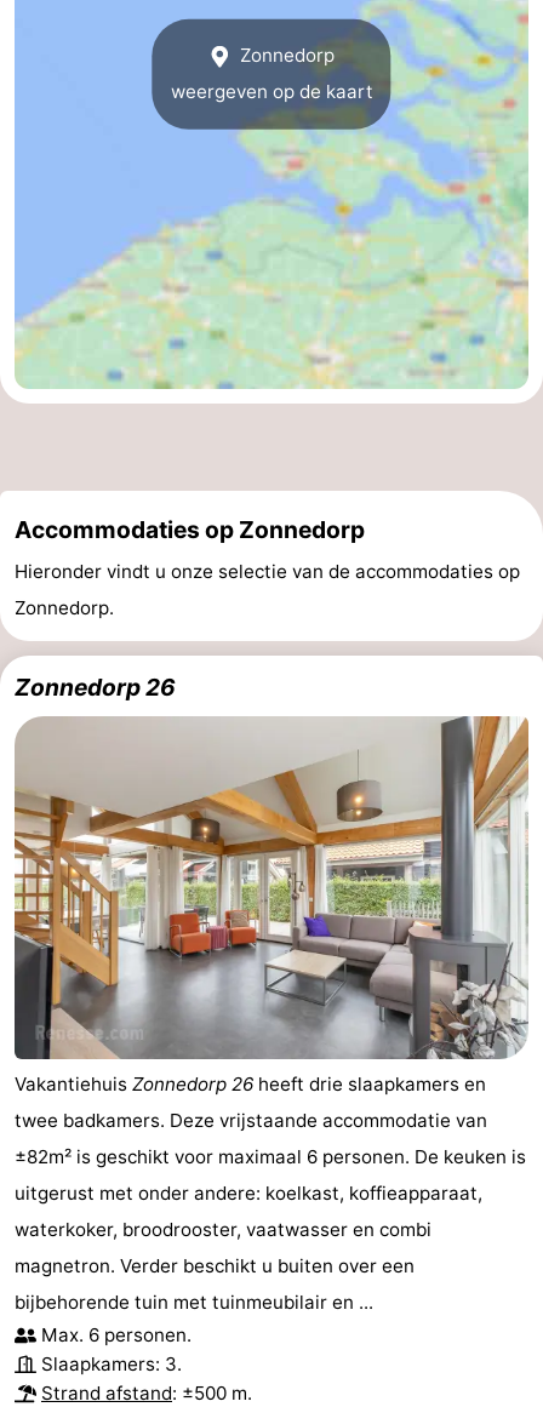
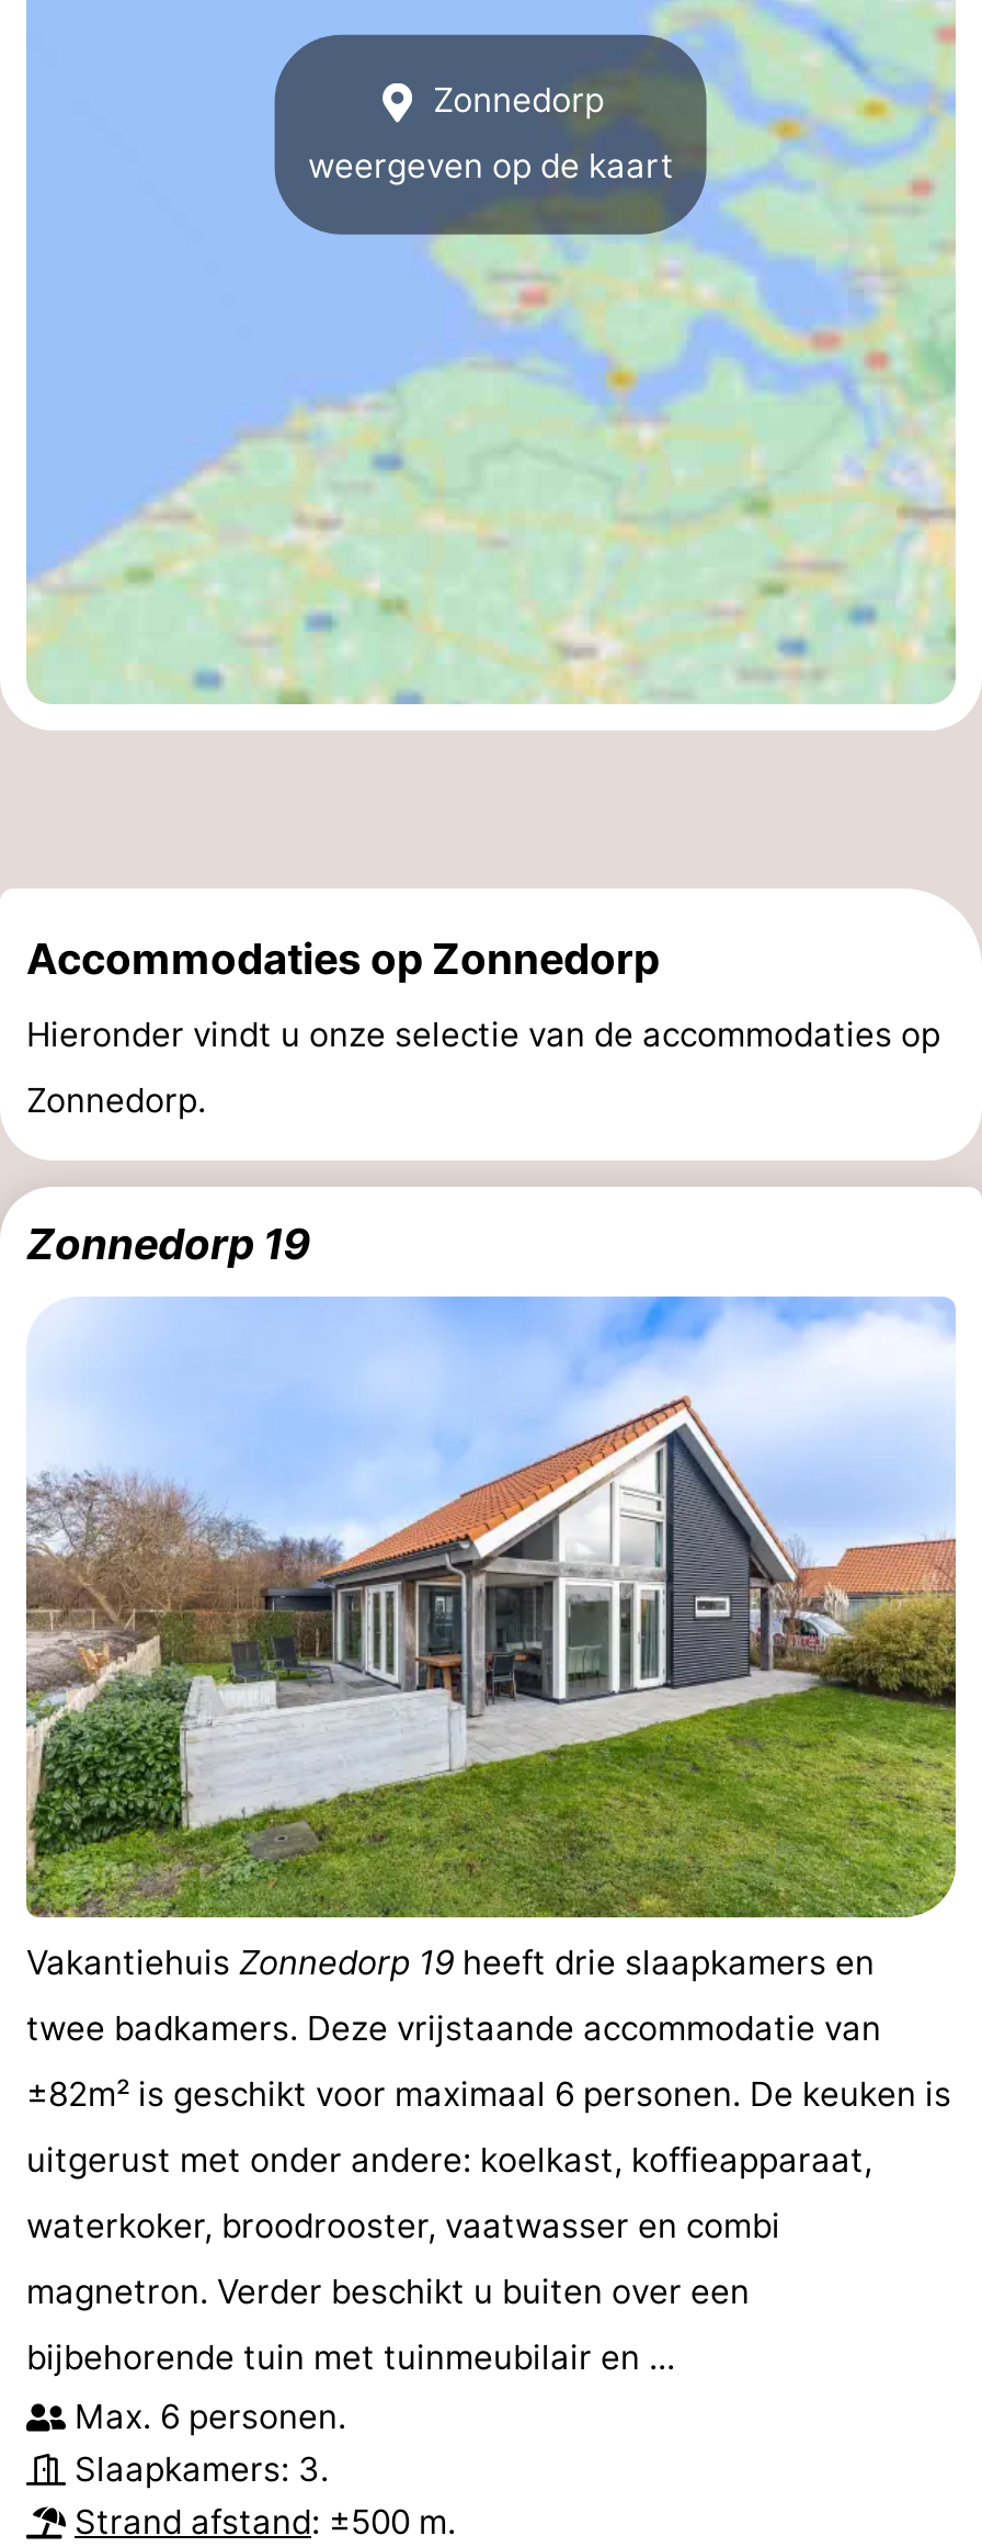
- Zonnedorp 26
+ Zonnedorp 19

- [image]
- Vakantiehuis Zonnedorp 26 heeft drie slaapkamers en
+ [image]
+ Vakantiehuis Zonnedorp 19 heeft drie slaapkamers en
